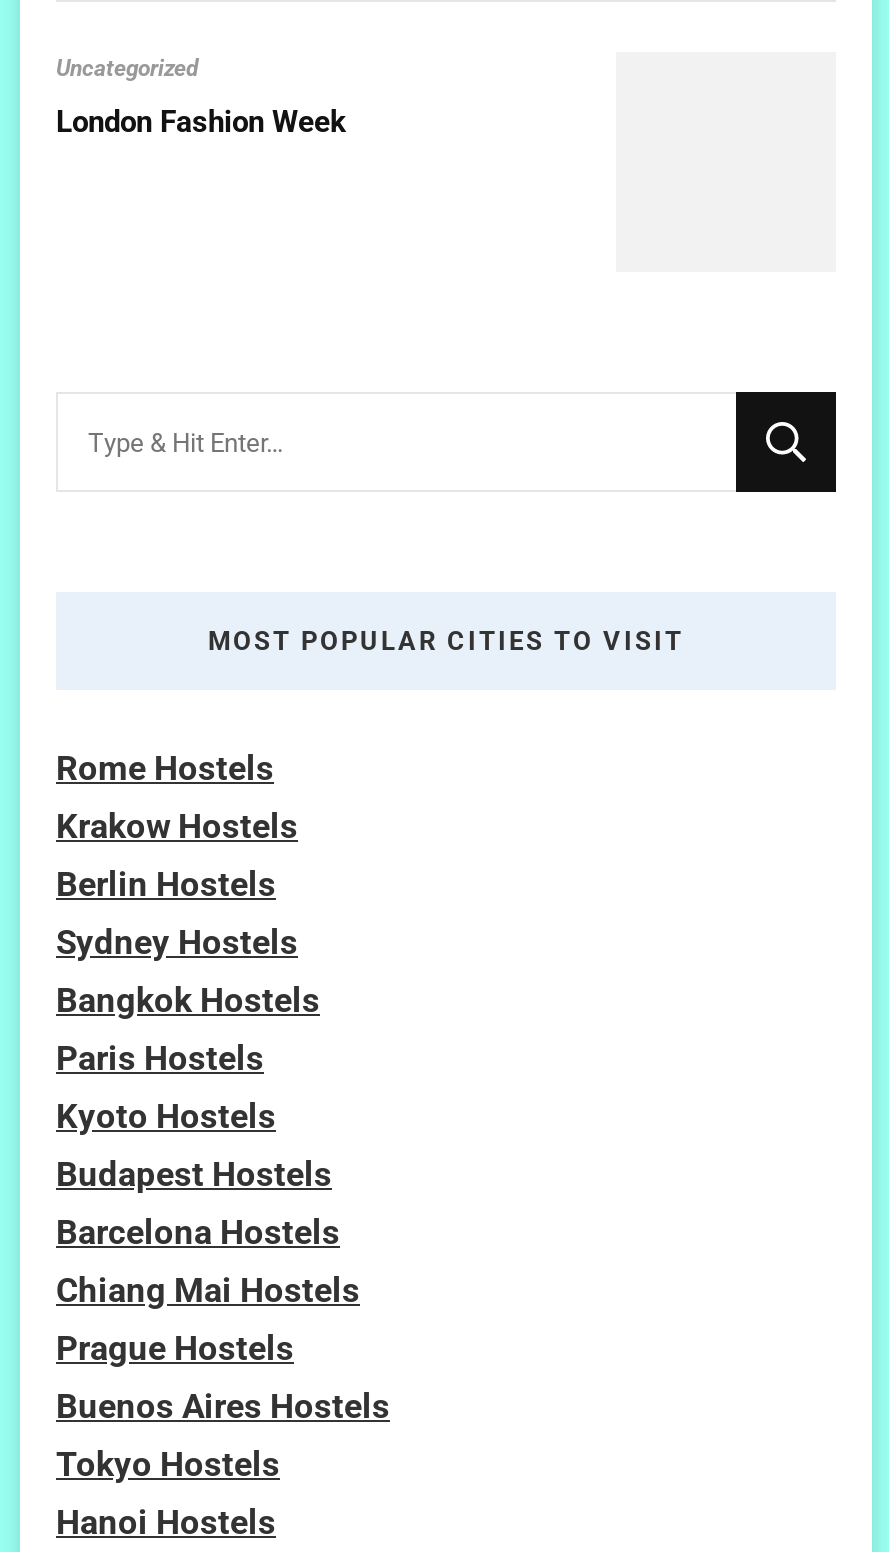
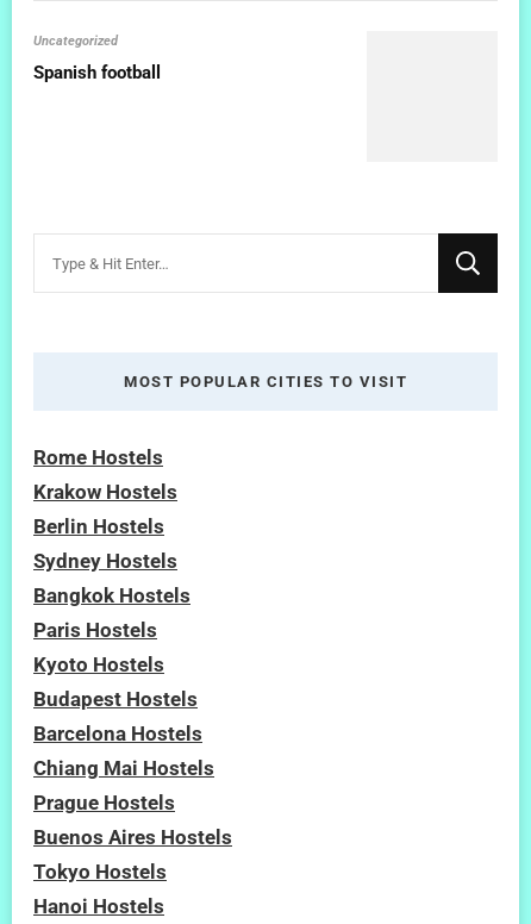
- London Fashion Week
+ Spanish football
